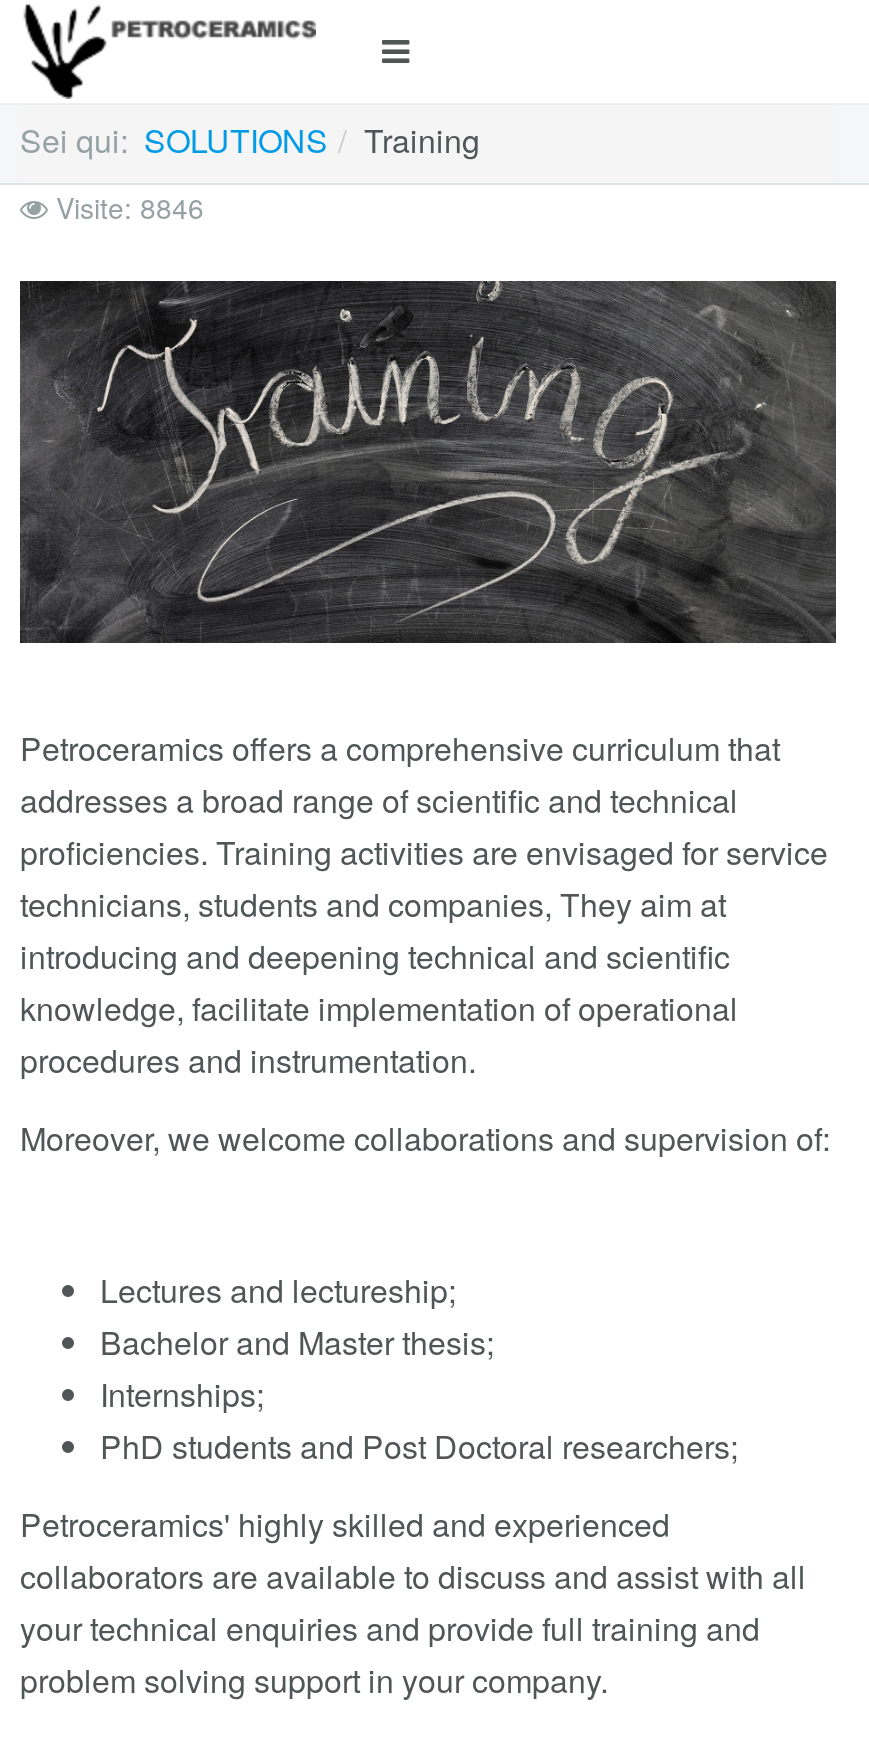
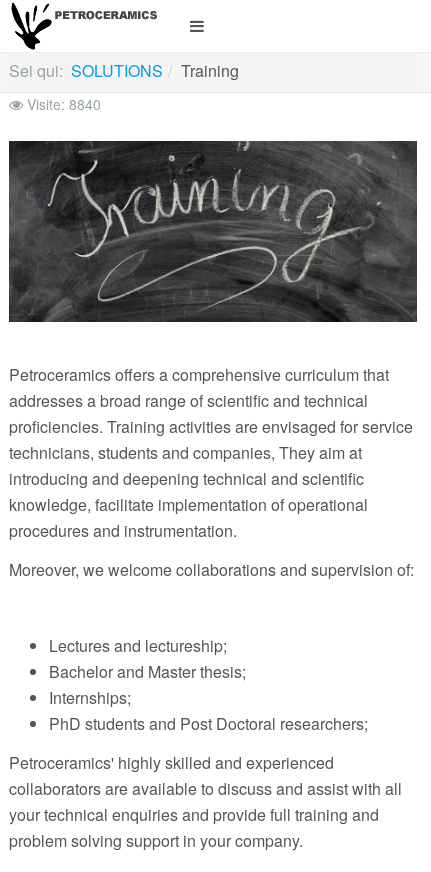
- Visite: 8846
+ Visite: 8840
